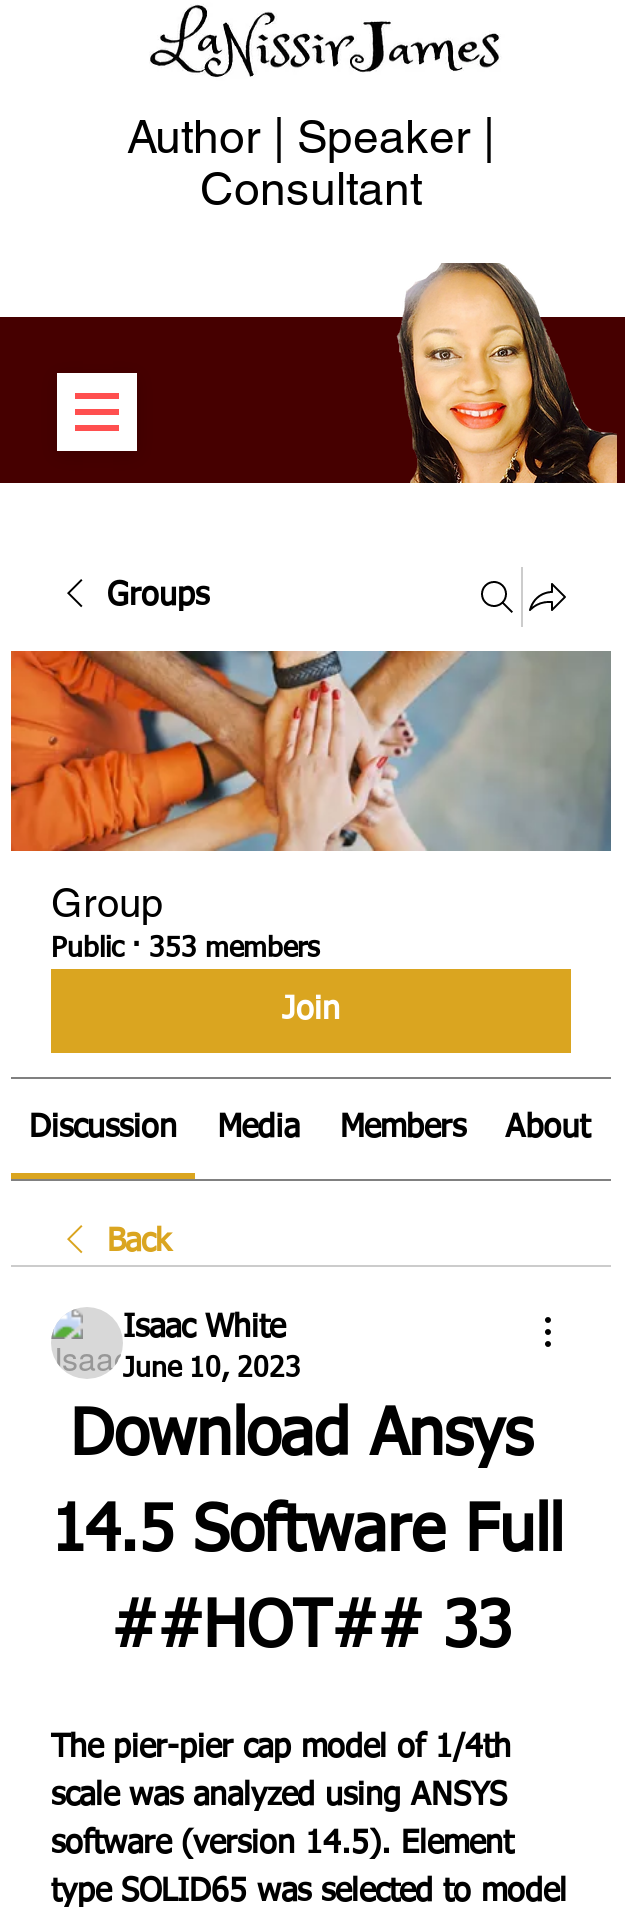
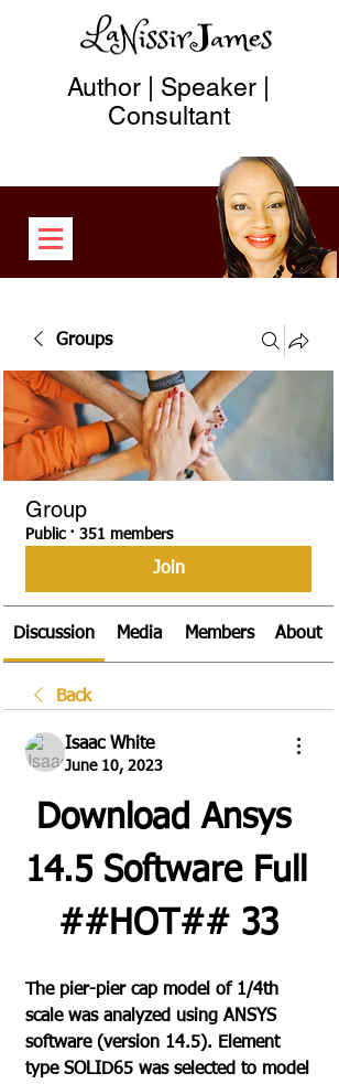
- Public · 353 members
+ Public · 351 members
